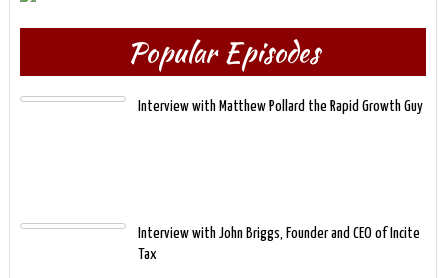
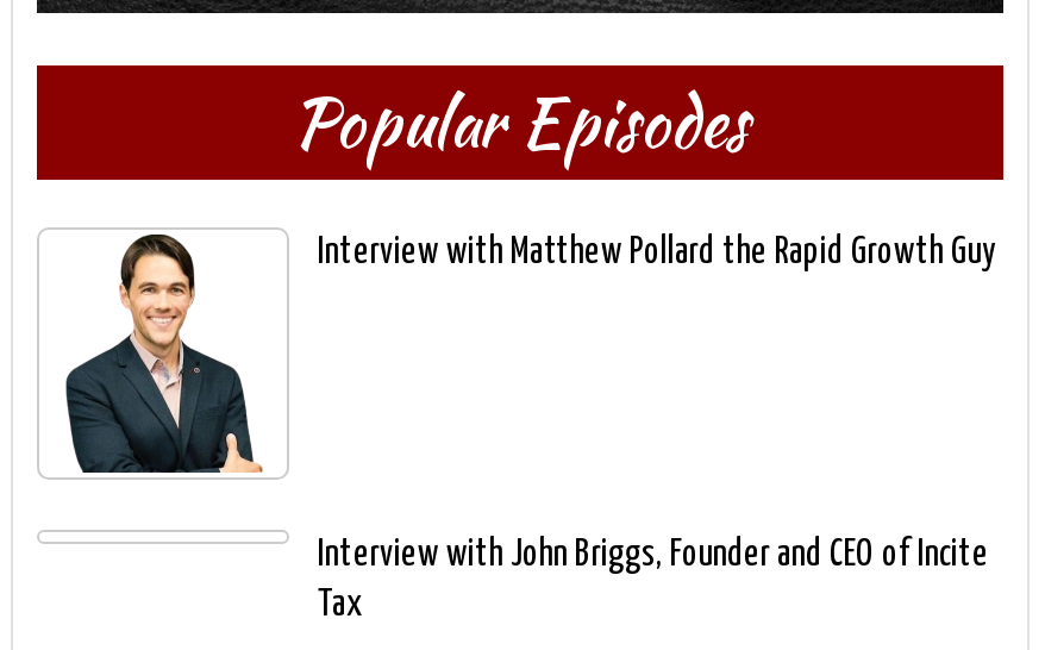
+ [image]
